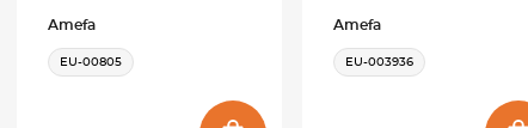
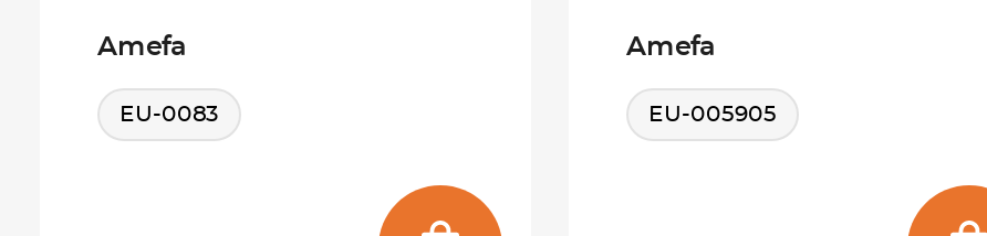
- EU-00805
+ EU-0083

- EU-003936
+ EU-005905
